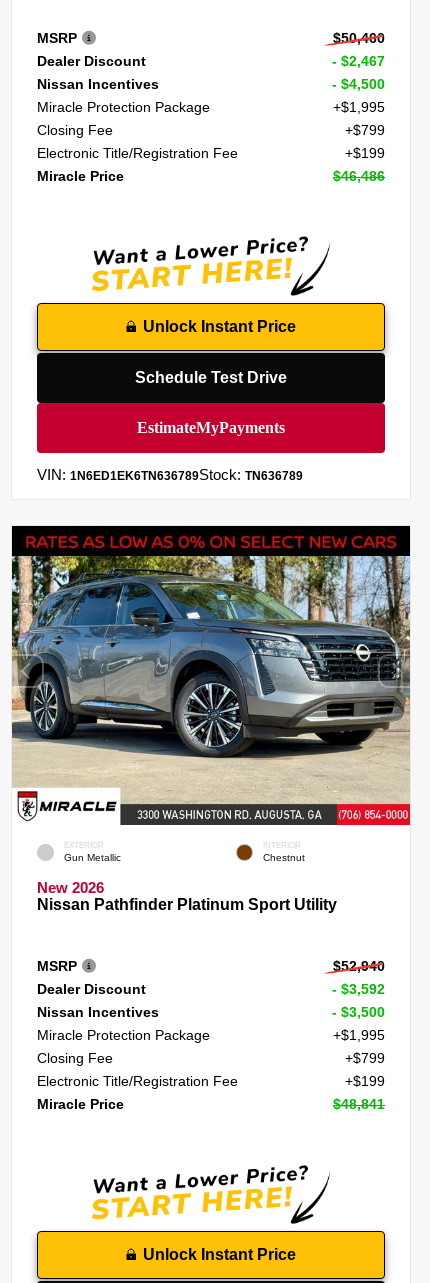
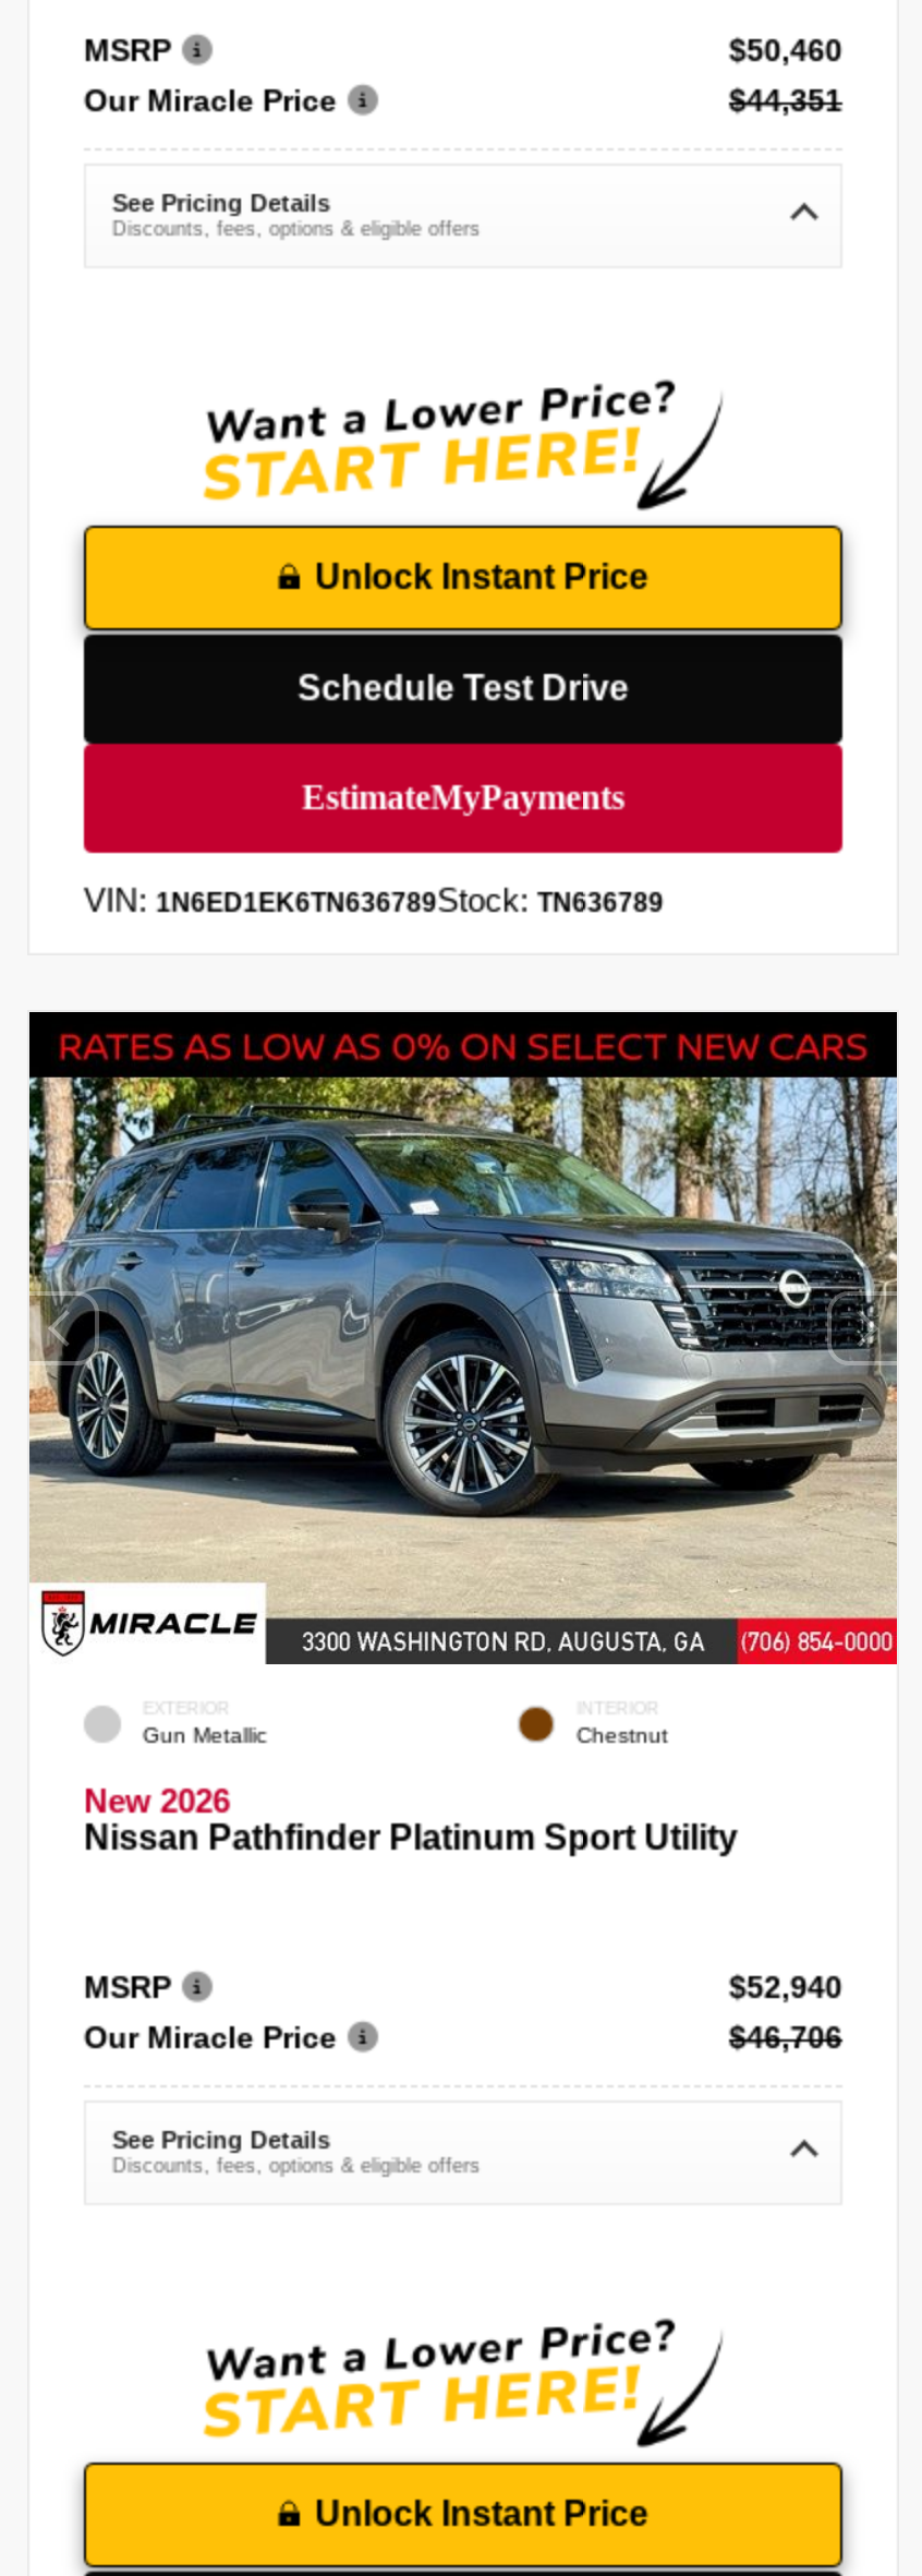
- Dealer Discount
- - $2,467
- Nissan Incentives
- - $4,500
- Miracle Protection Package
- +$1,995
- Closing Fee
- +$799
- Electronic Title/Registration Fee
- +$199
- Miracle Price
- $46,486
+ Our Miracle Price
+ $44,351
+ See Pricing Details
+ Discounts, fees, options & eligible offers

- Dealer Discount
- - $3,592
- Nissan Incentives
- - $3,500
- Miracle Protection Package
- +$1,995
- Closing Fee
- +$799
- Electronic Title/Registration Fee
- +$199
- Miracle Price
- $48,841
+ Our Miracle Price
+ $46,706
+ See Pricing Details
+ Discounts, fees, options & eligible offers
